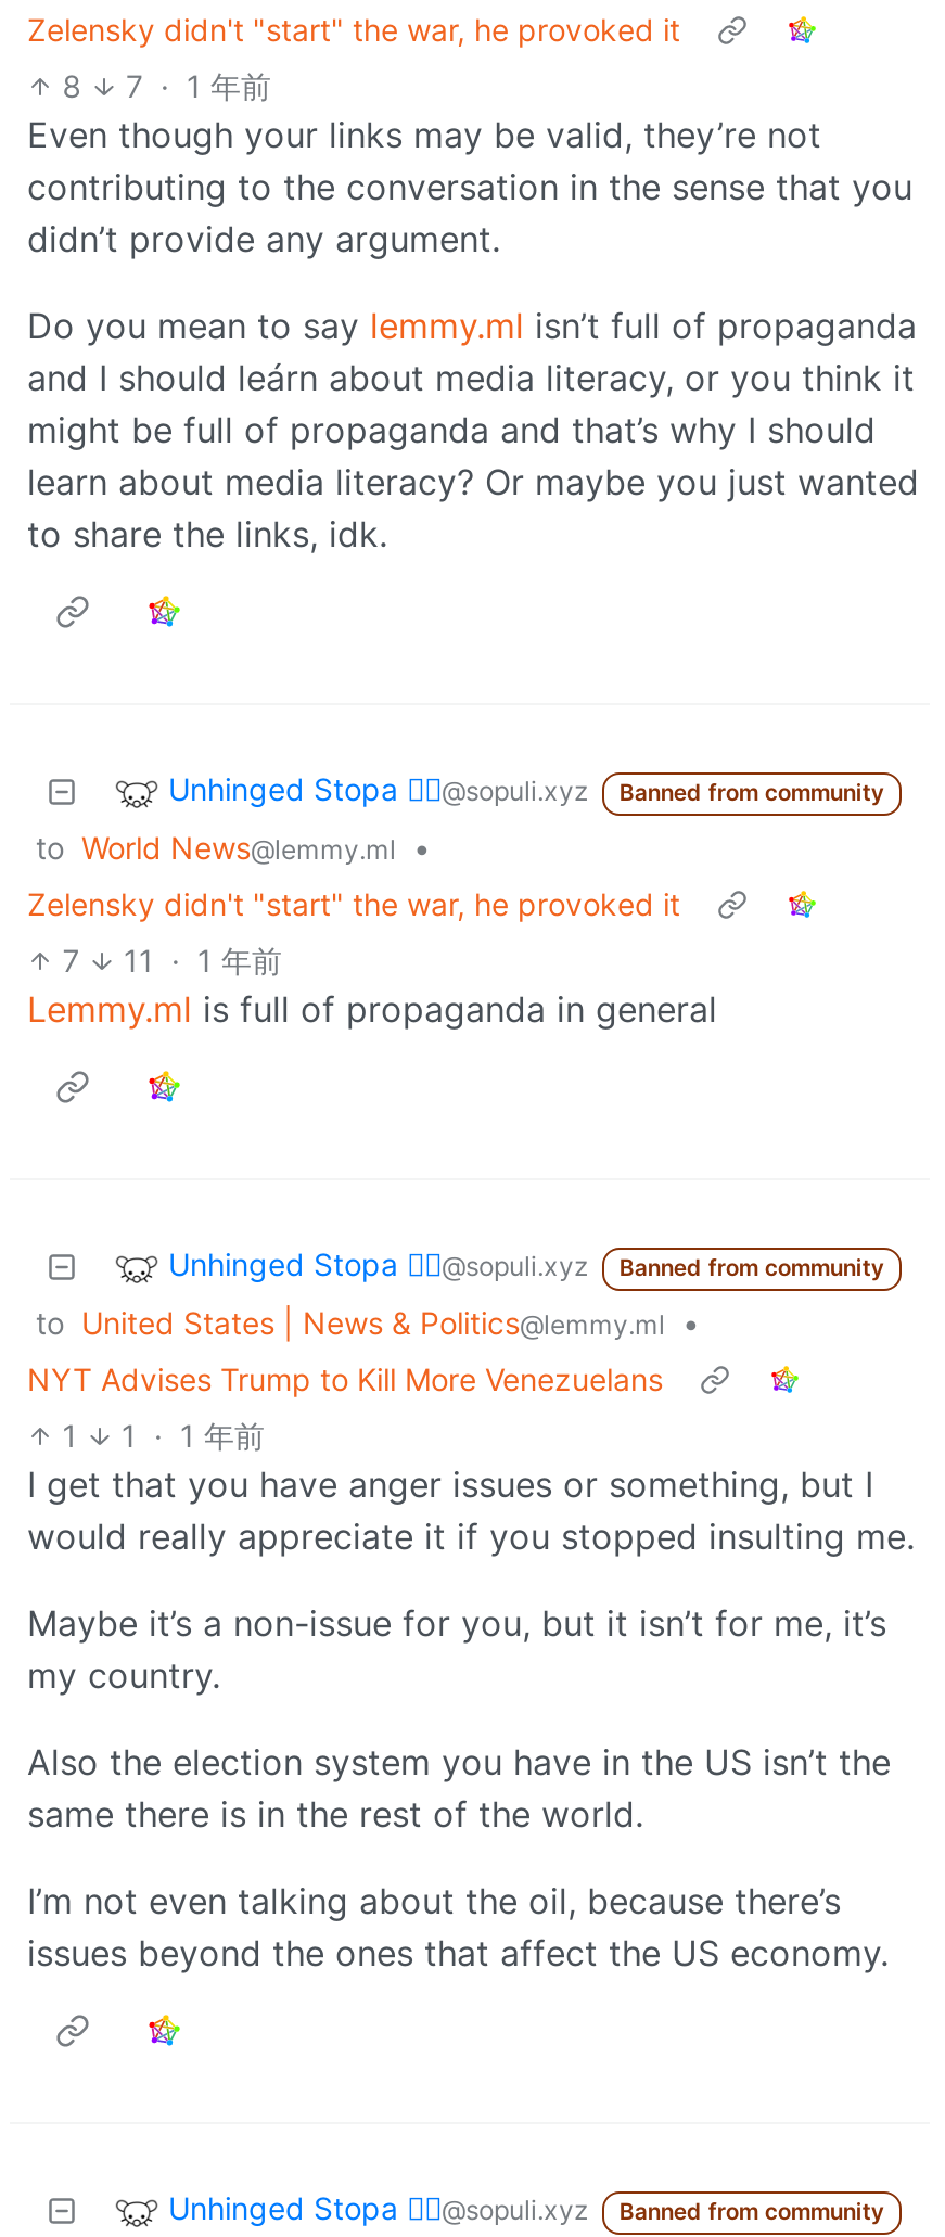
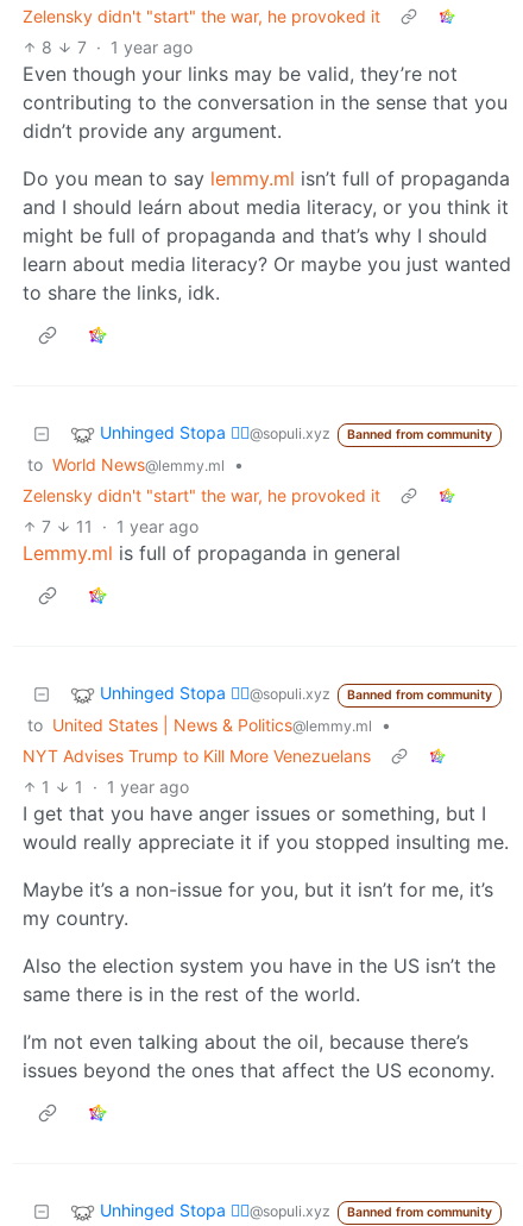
- 8 7 · 1 年前
+ 8 7 · 1 year ago

- 7 11 · 1 年前
+ 7 11 · 1 year ago

- 1 1 · 1 年前
+ 1 1 · 1 year ago
